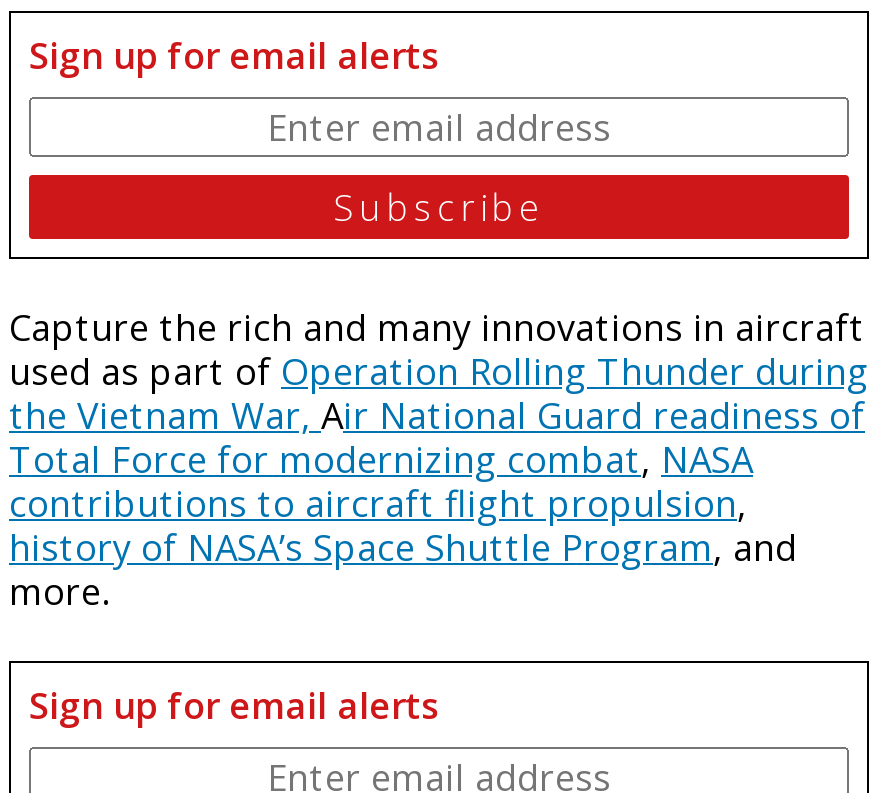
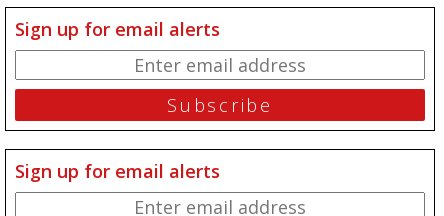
- Capture the rich and many innovations in aircraft
- used as part of Operation Rolling Thunder during
- the Vietnam War,Air National Guard readiness of
- Total Force for modernizing combat,NASA
- contributions to aircraft flight propulsion,
- history of NASA’s Space Shuttle Program, and
- more.
